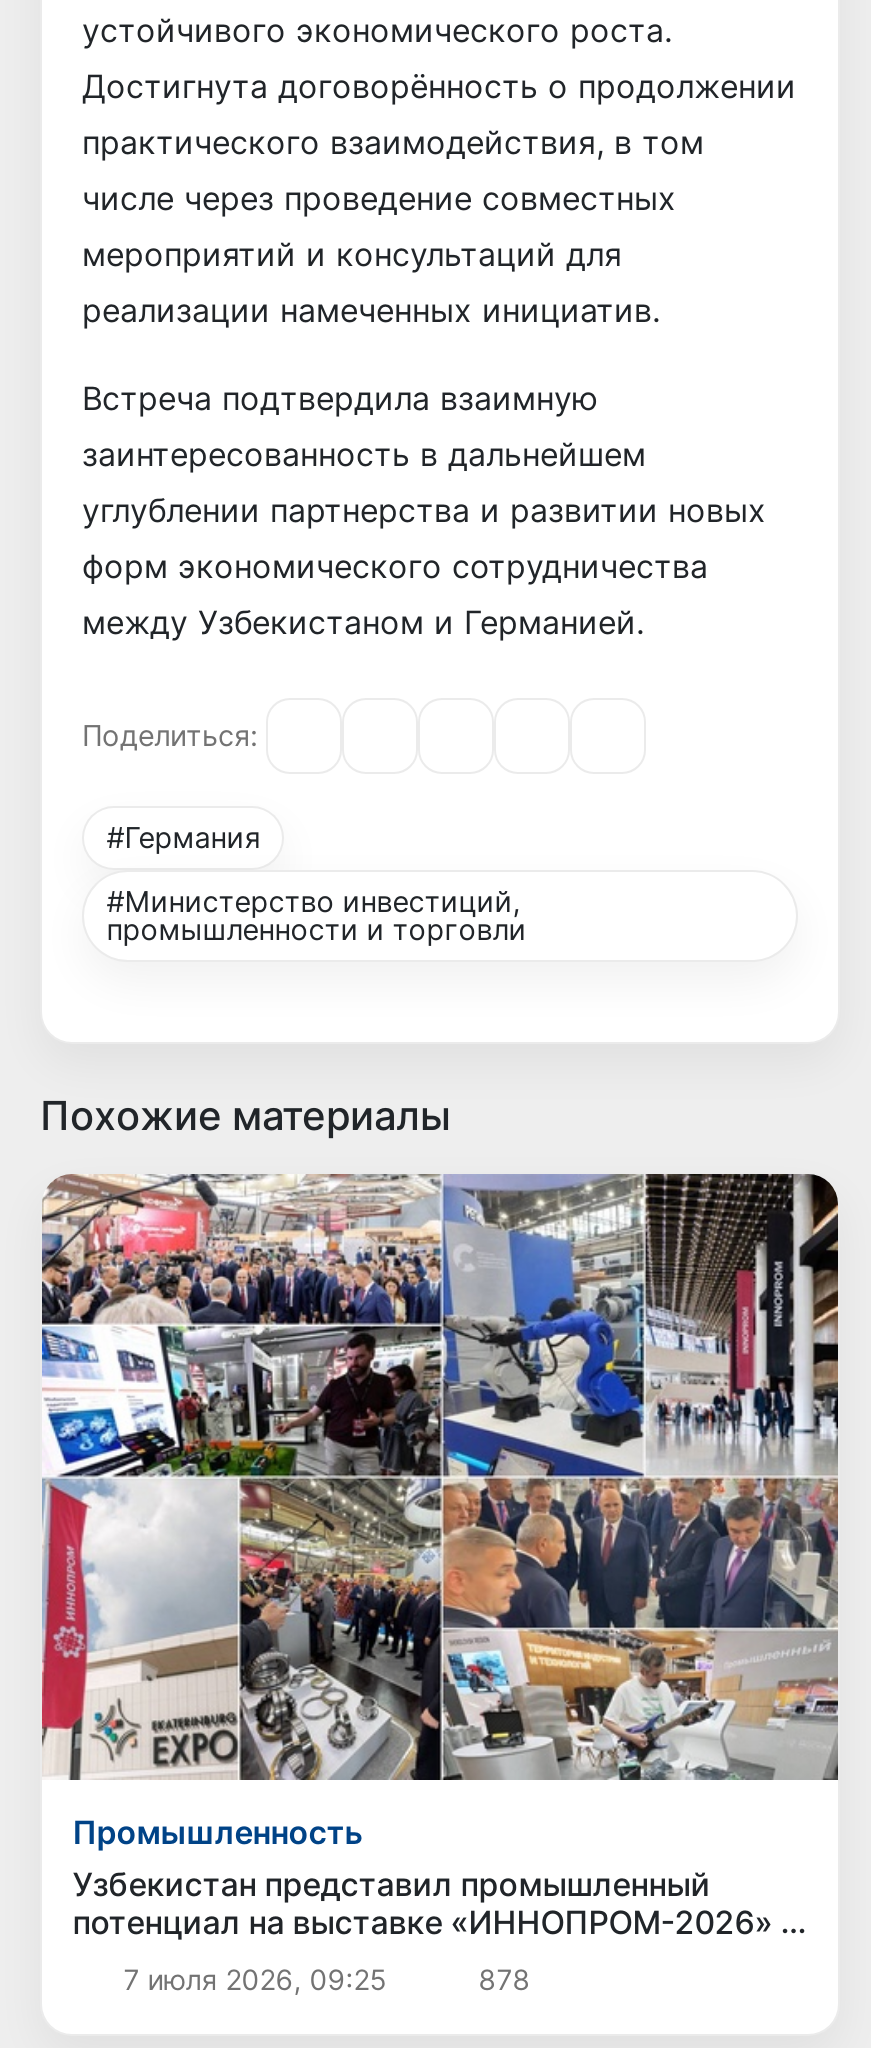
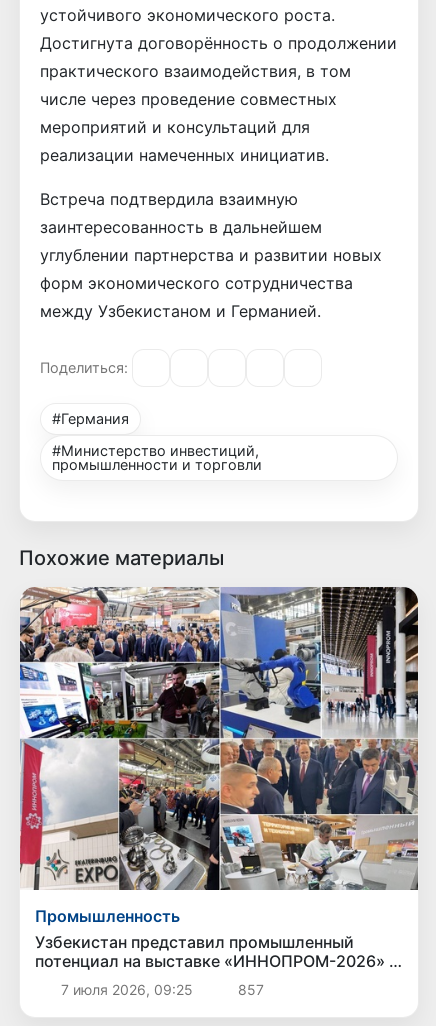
- 878
+ 857
